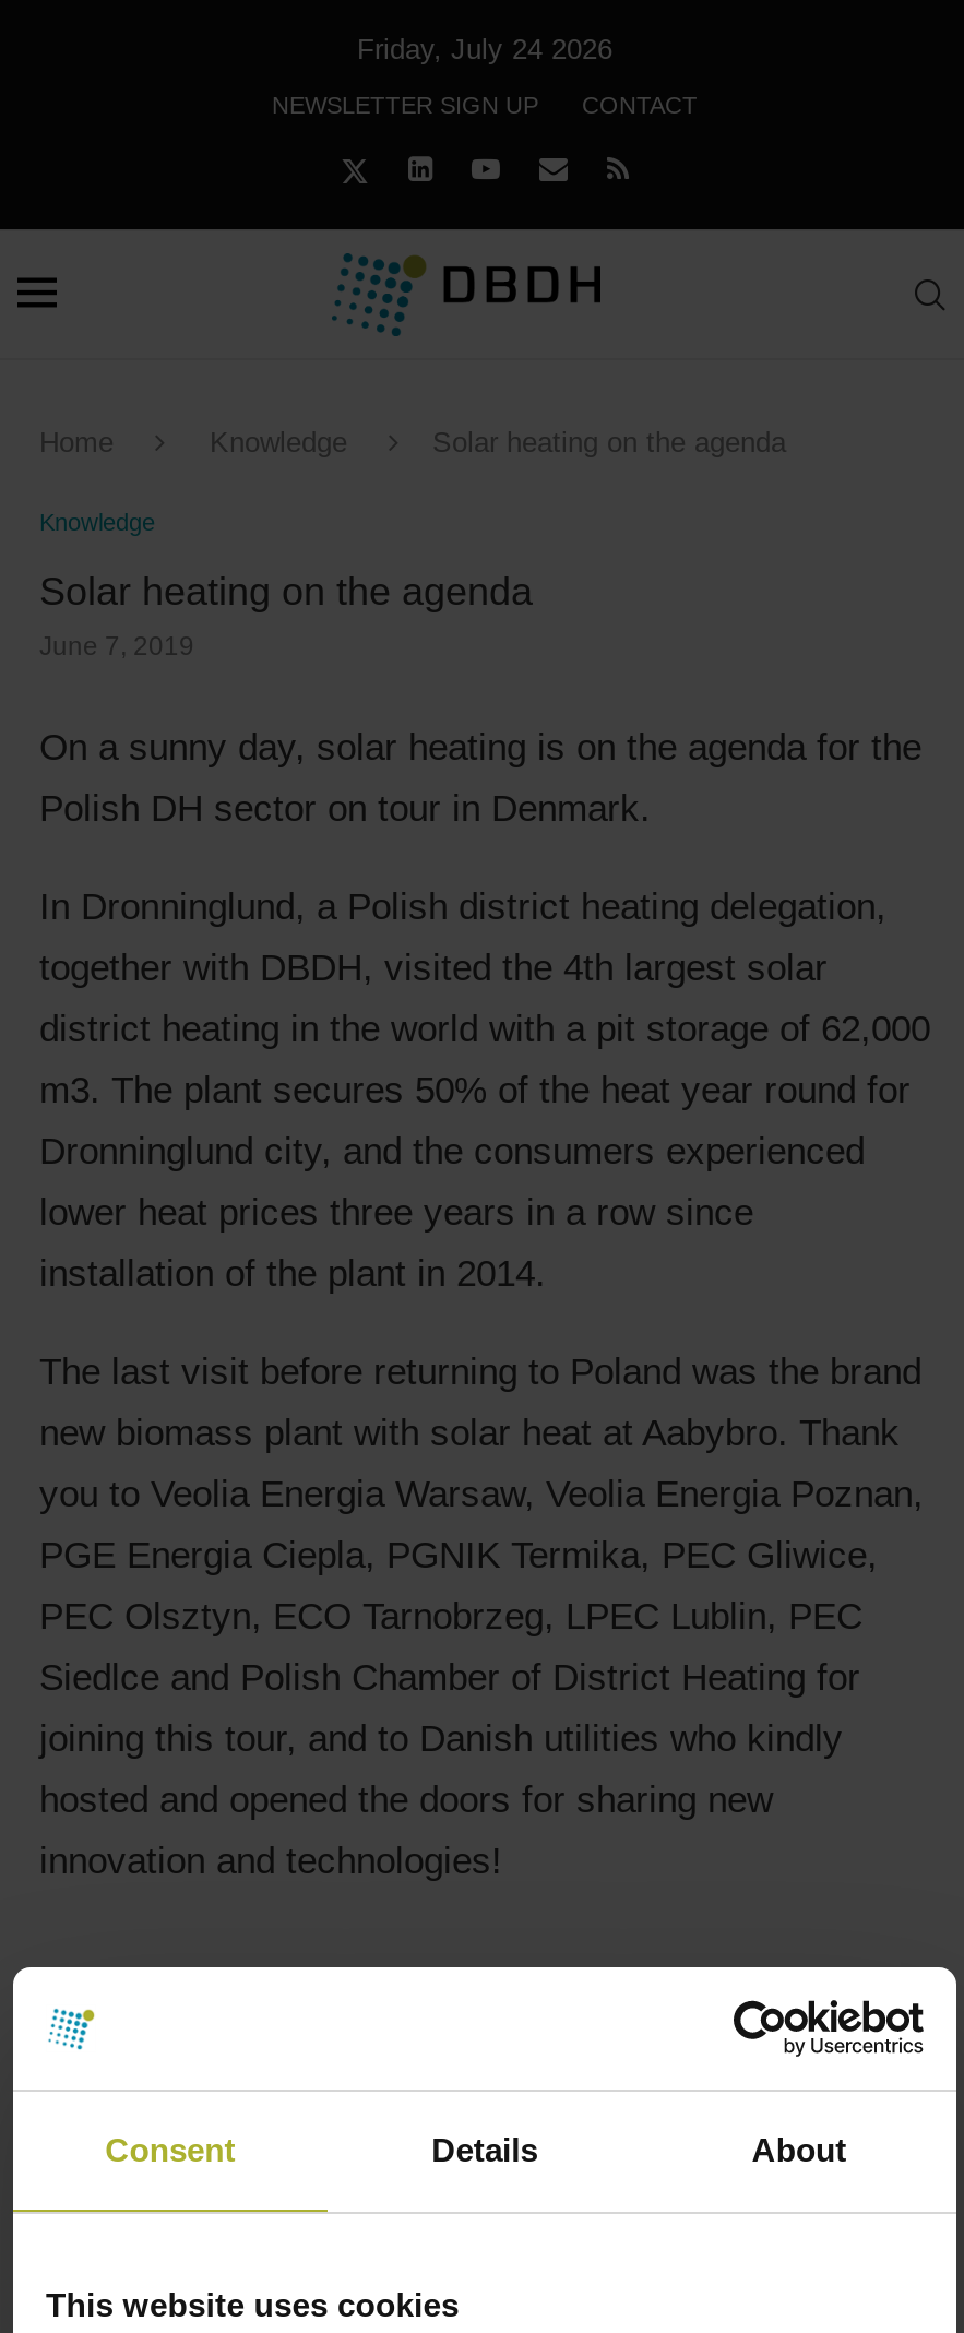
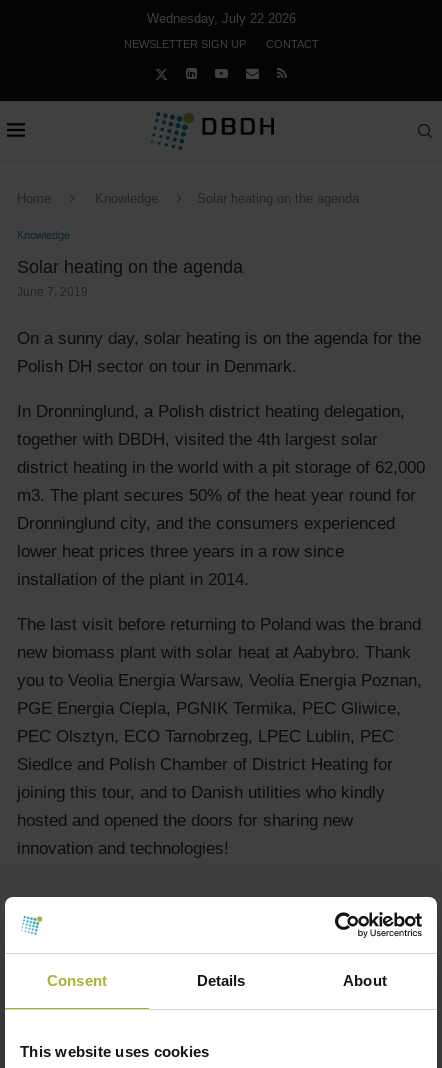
- Friday, July 24 2026
+ Wednesday, July 22 2026
